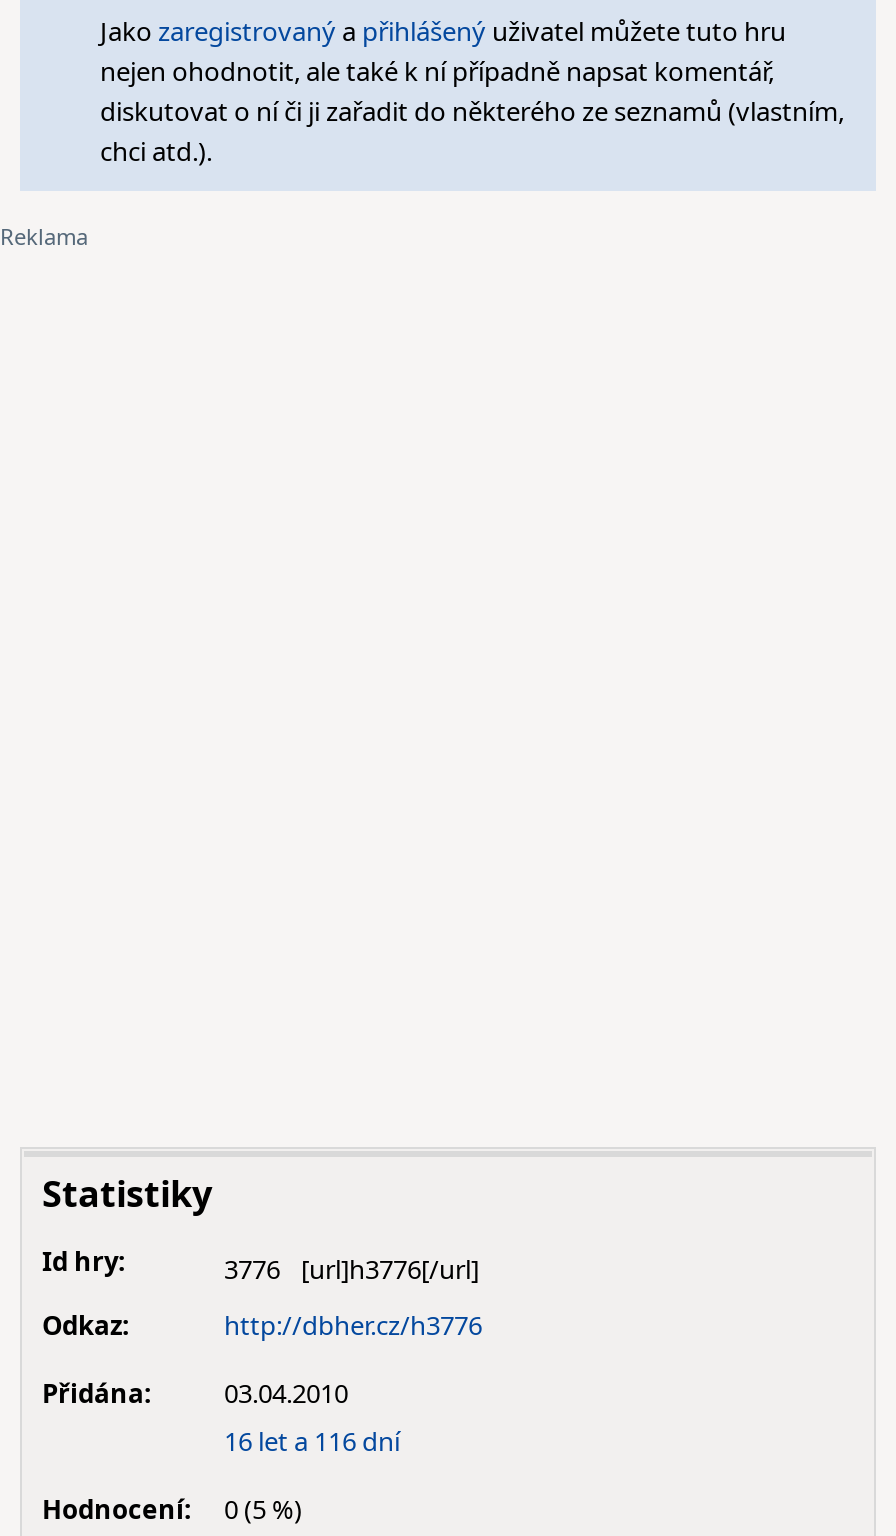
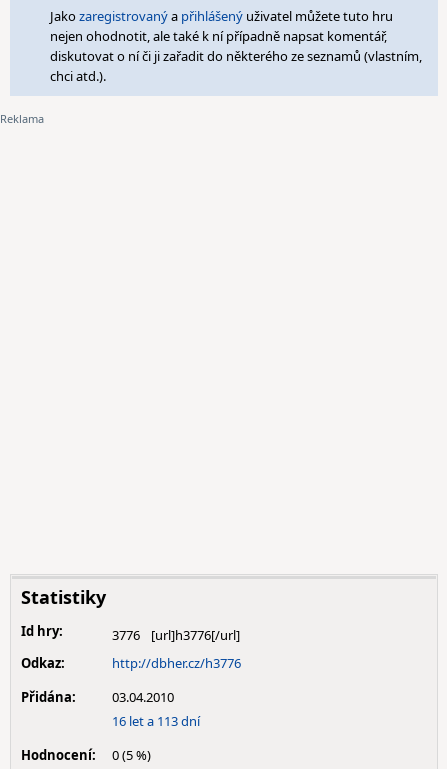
- 16 let a 116 dní
+ 16 let a 113 dní
